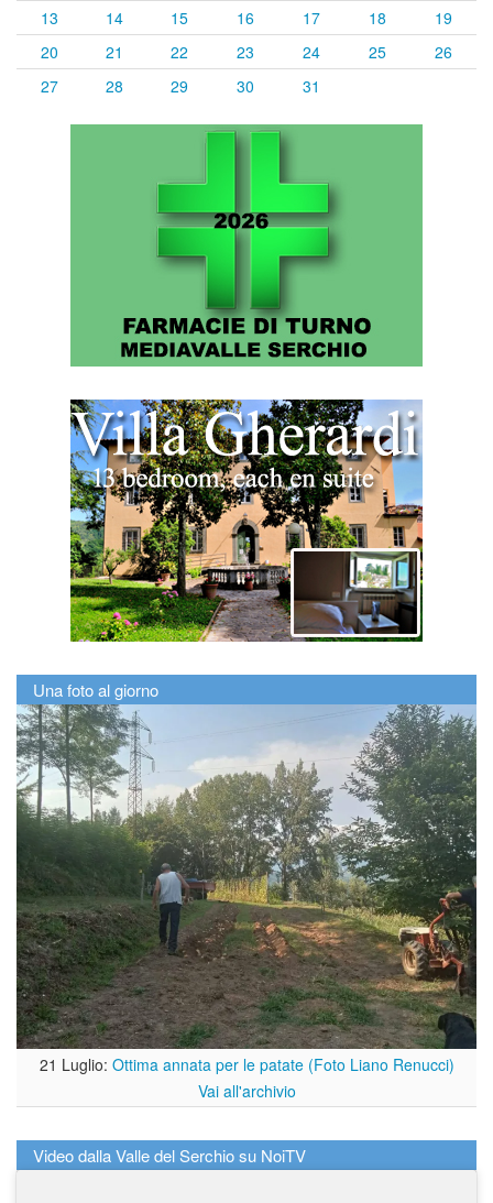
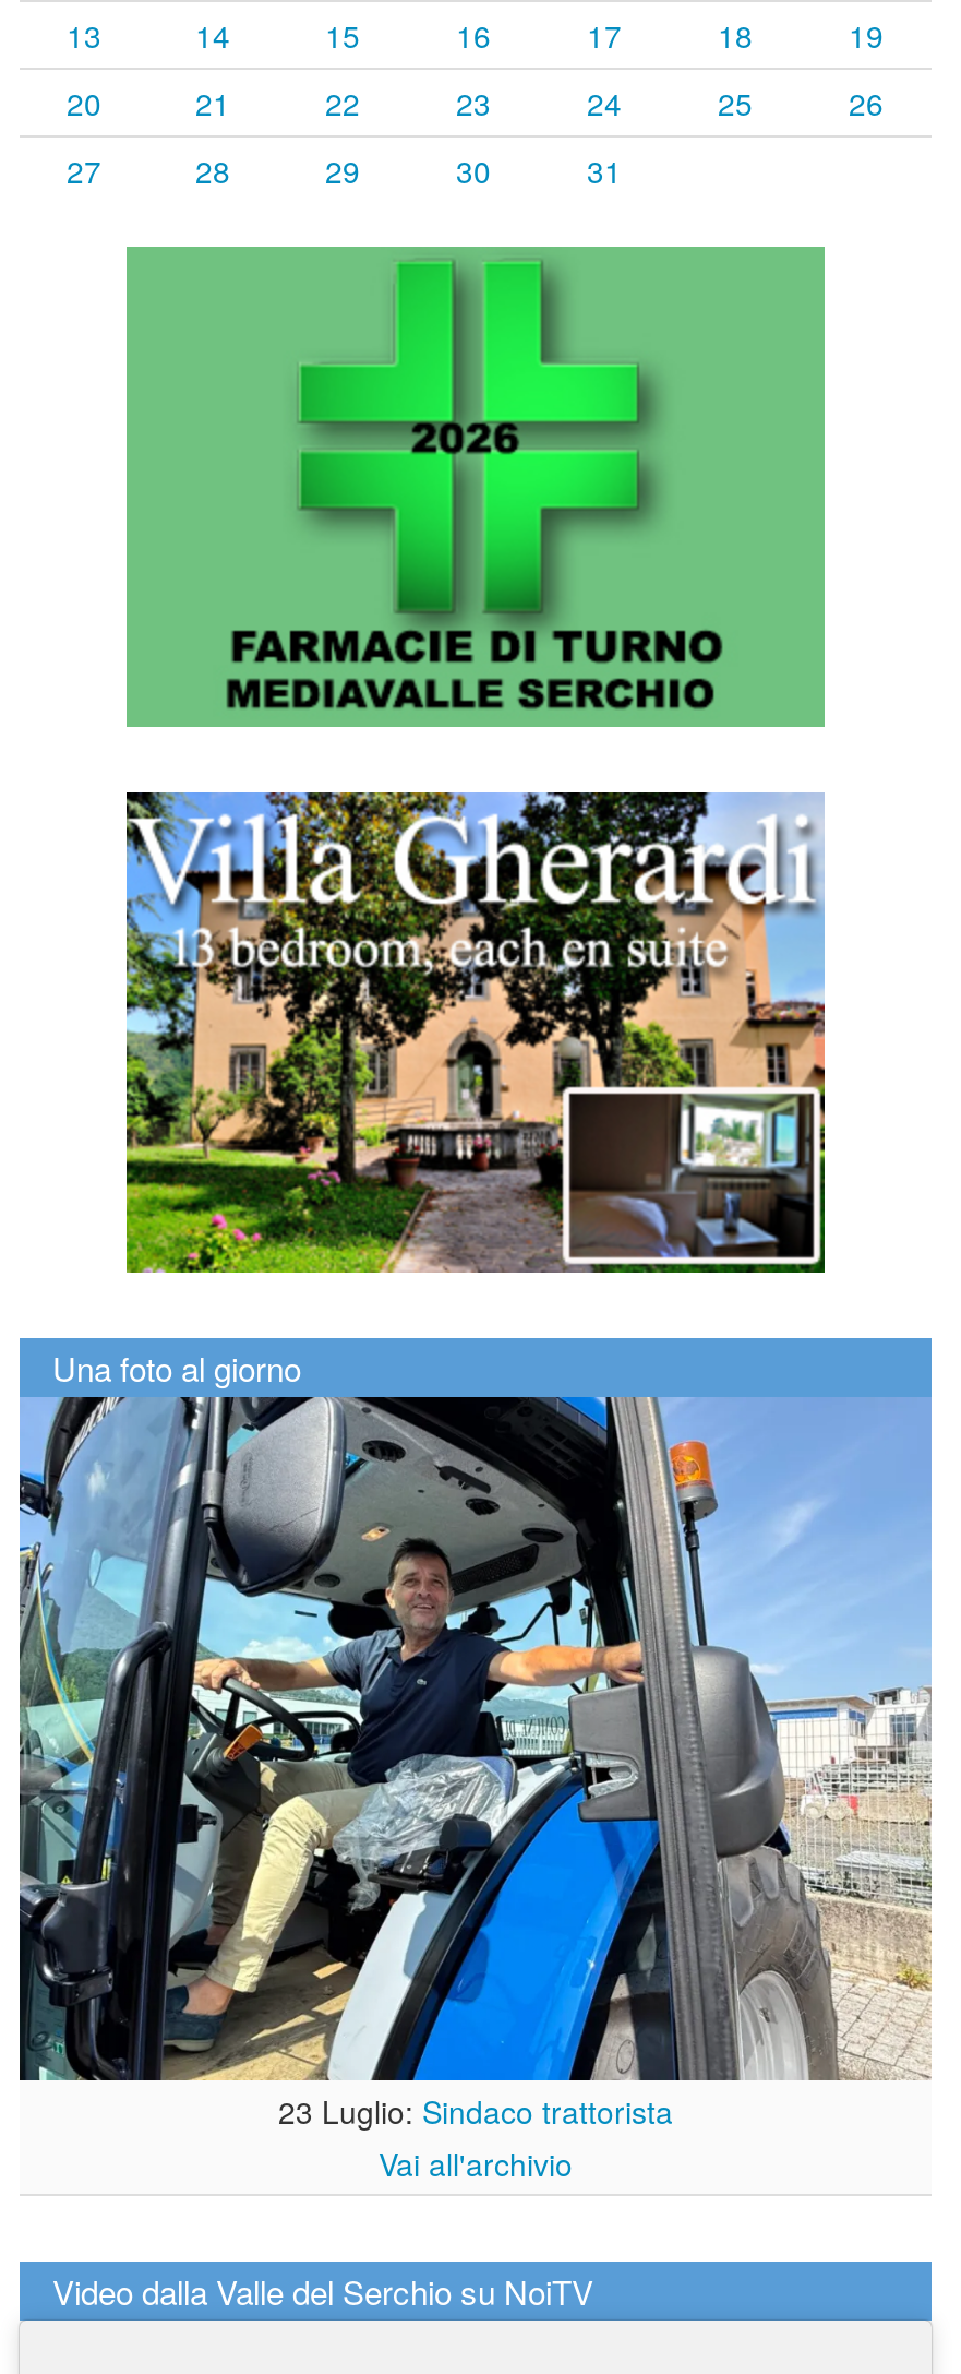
- [image]
- 21 Luglio: Ottima annata per le patate (Foto Liano Renucci)
+ [image]
+ 23 Luglio: Sindaco trattorista
